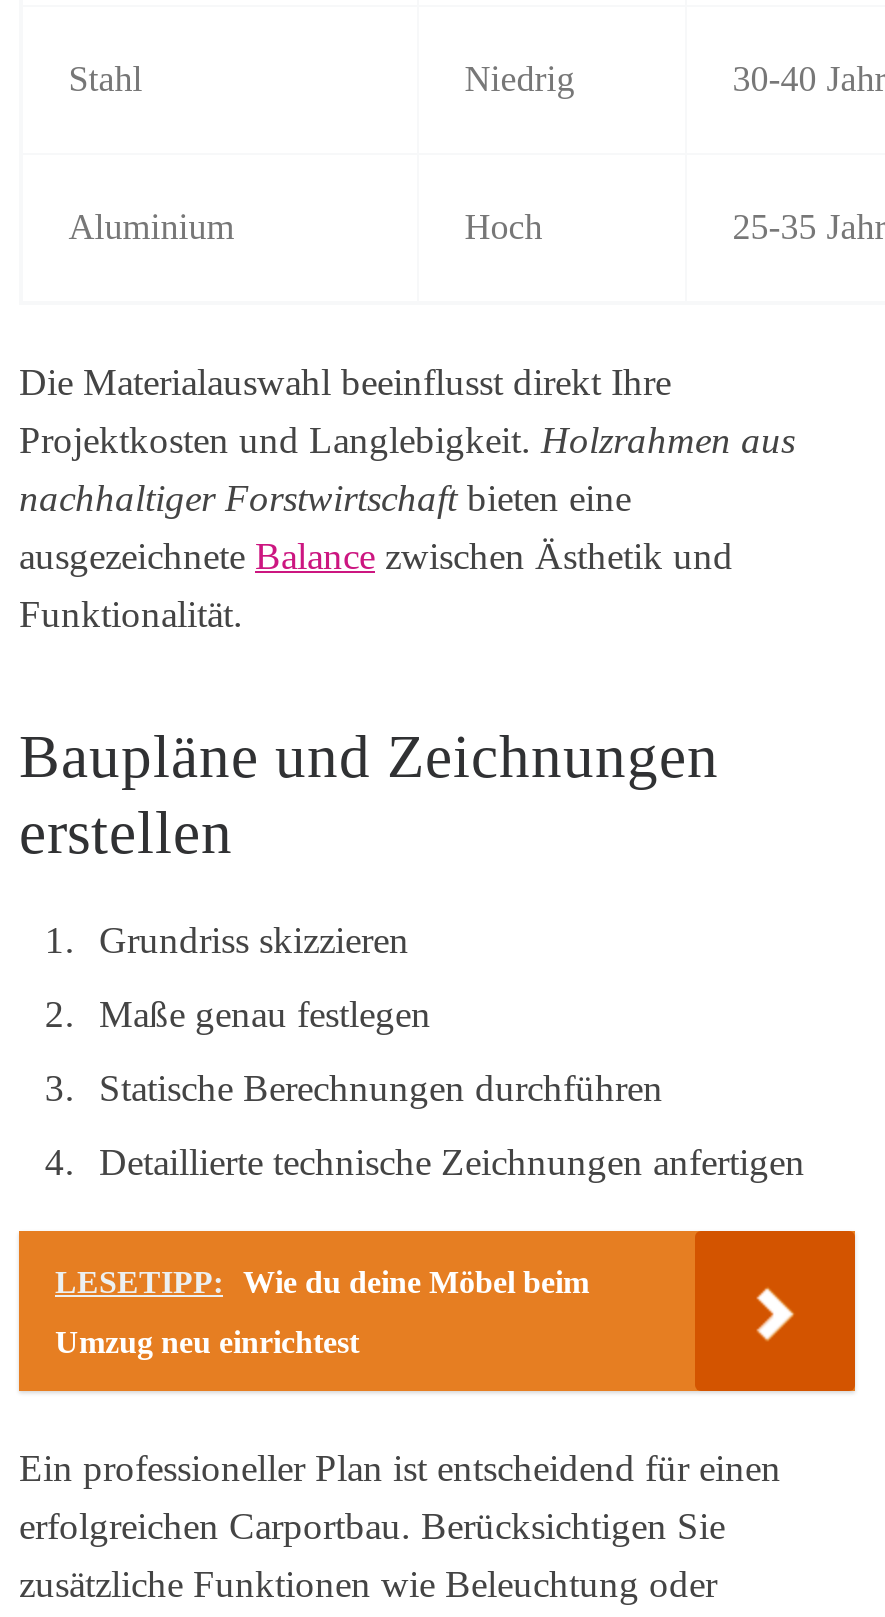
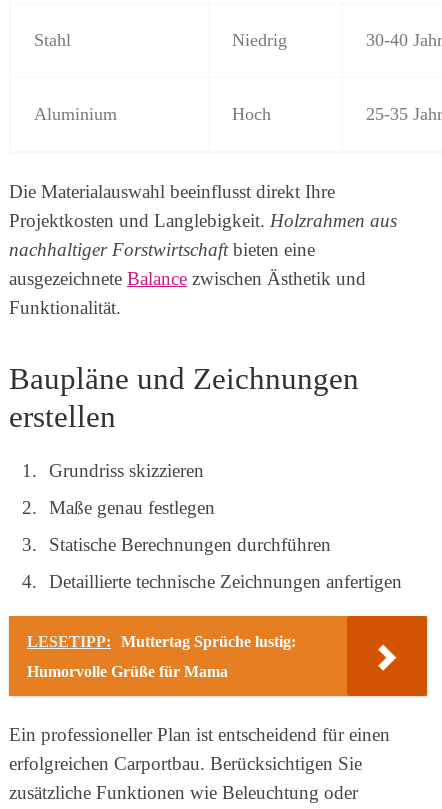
- LESETIPP: Wie du deine Möbel beim
+ LESETIPP: Muttertag Sprüche lustig:

- Umzug neu einrichtest
+ Humorvolle Grüße für Mama
